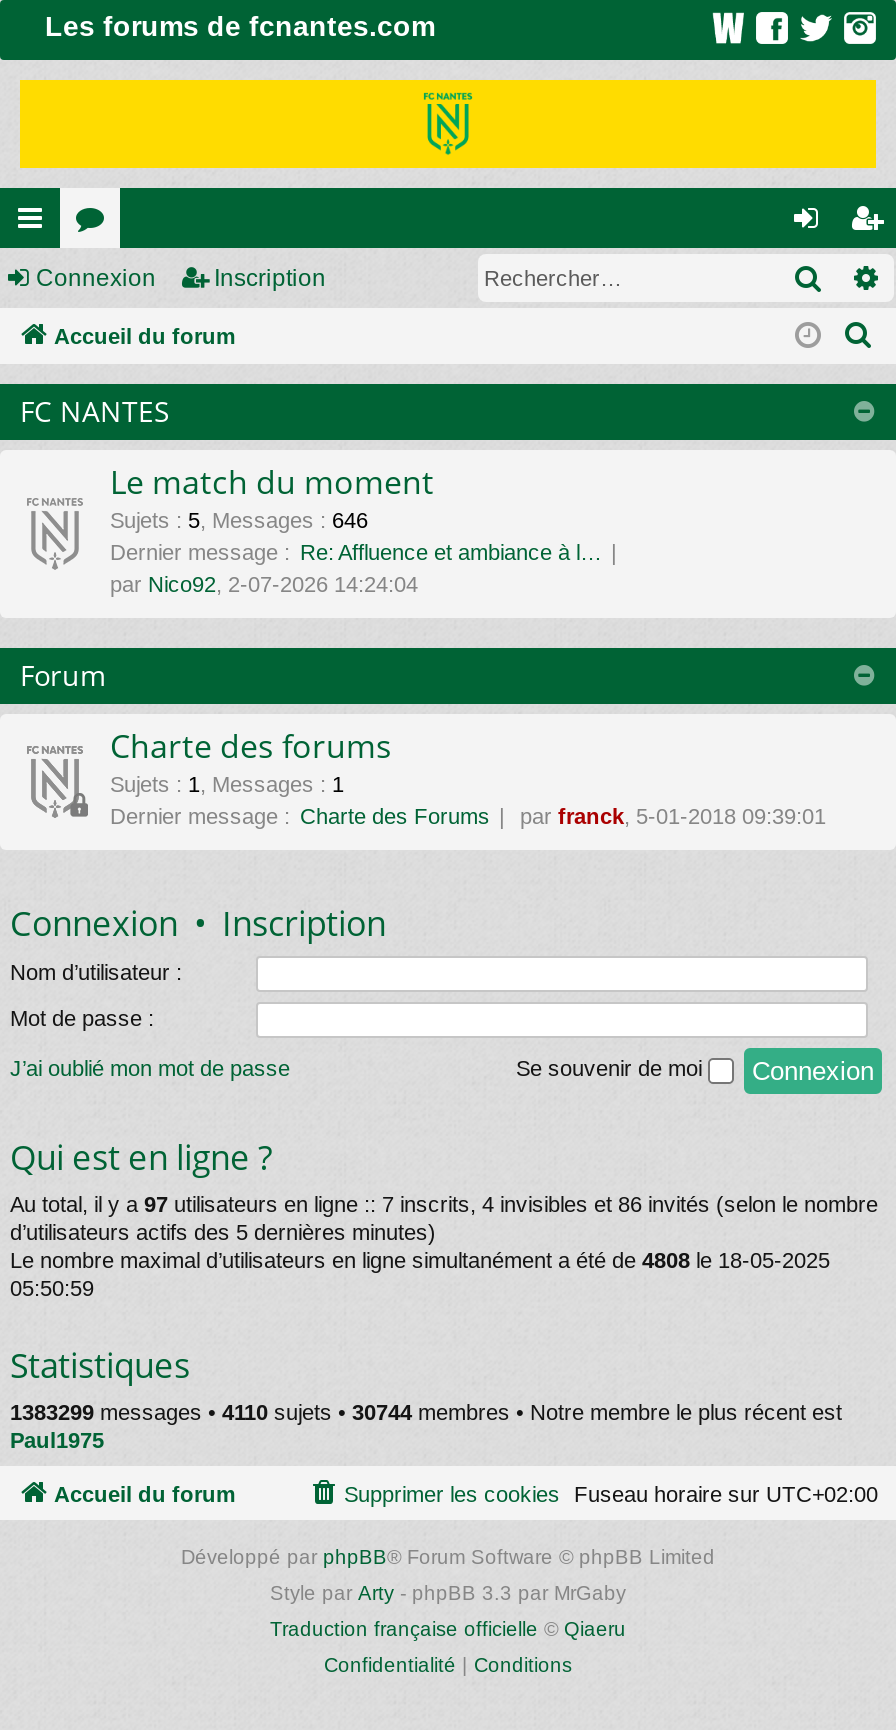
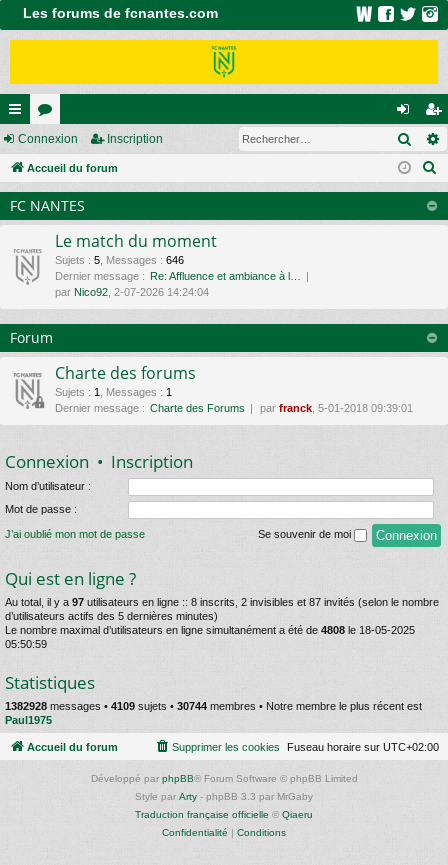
- Au total, il y a 97 utilisateurs en ligne :: 7 inscrits, 4 invisibles et 86 invités (selon le nombre
+ Au total, il y a 97 utilisateurs en ligne :: 8 inscrits, 2 invisibles et 87 invités (selon le nombre

- 1383299 messages • 4110 sujets • 30744 membres • Notre membre le plus récent est
+ 1382928 messages • 4109 sujets • 30744 membres • Notre membre le plus récent est
